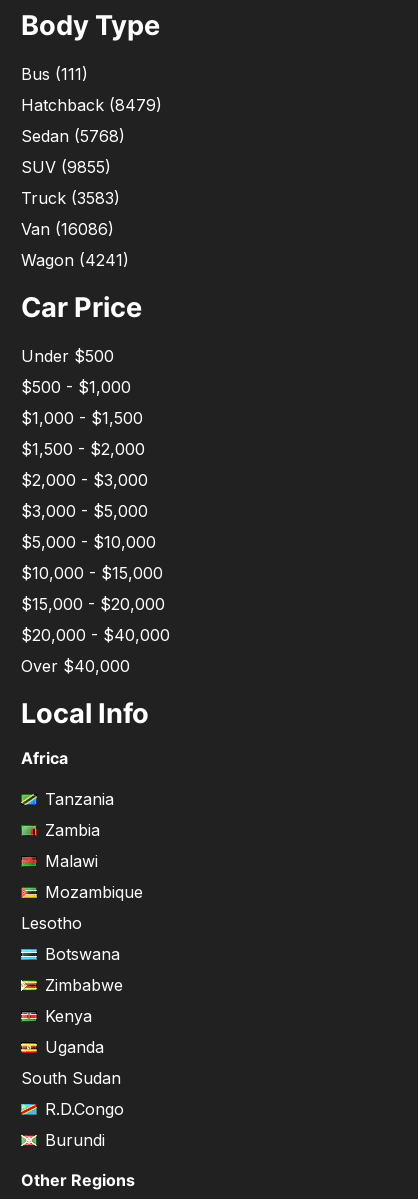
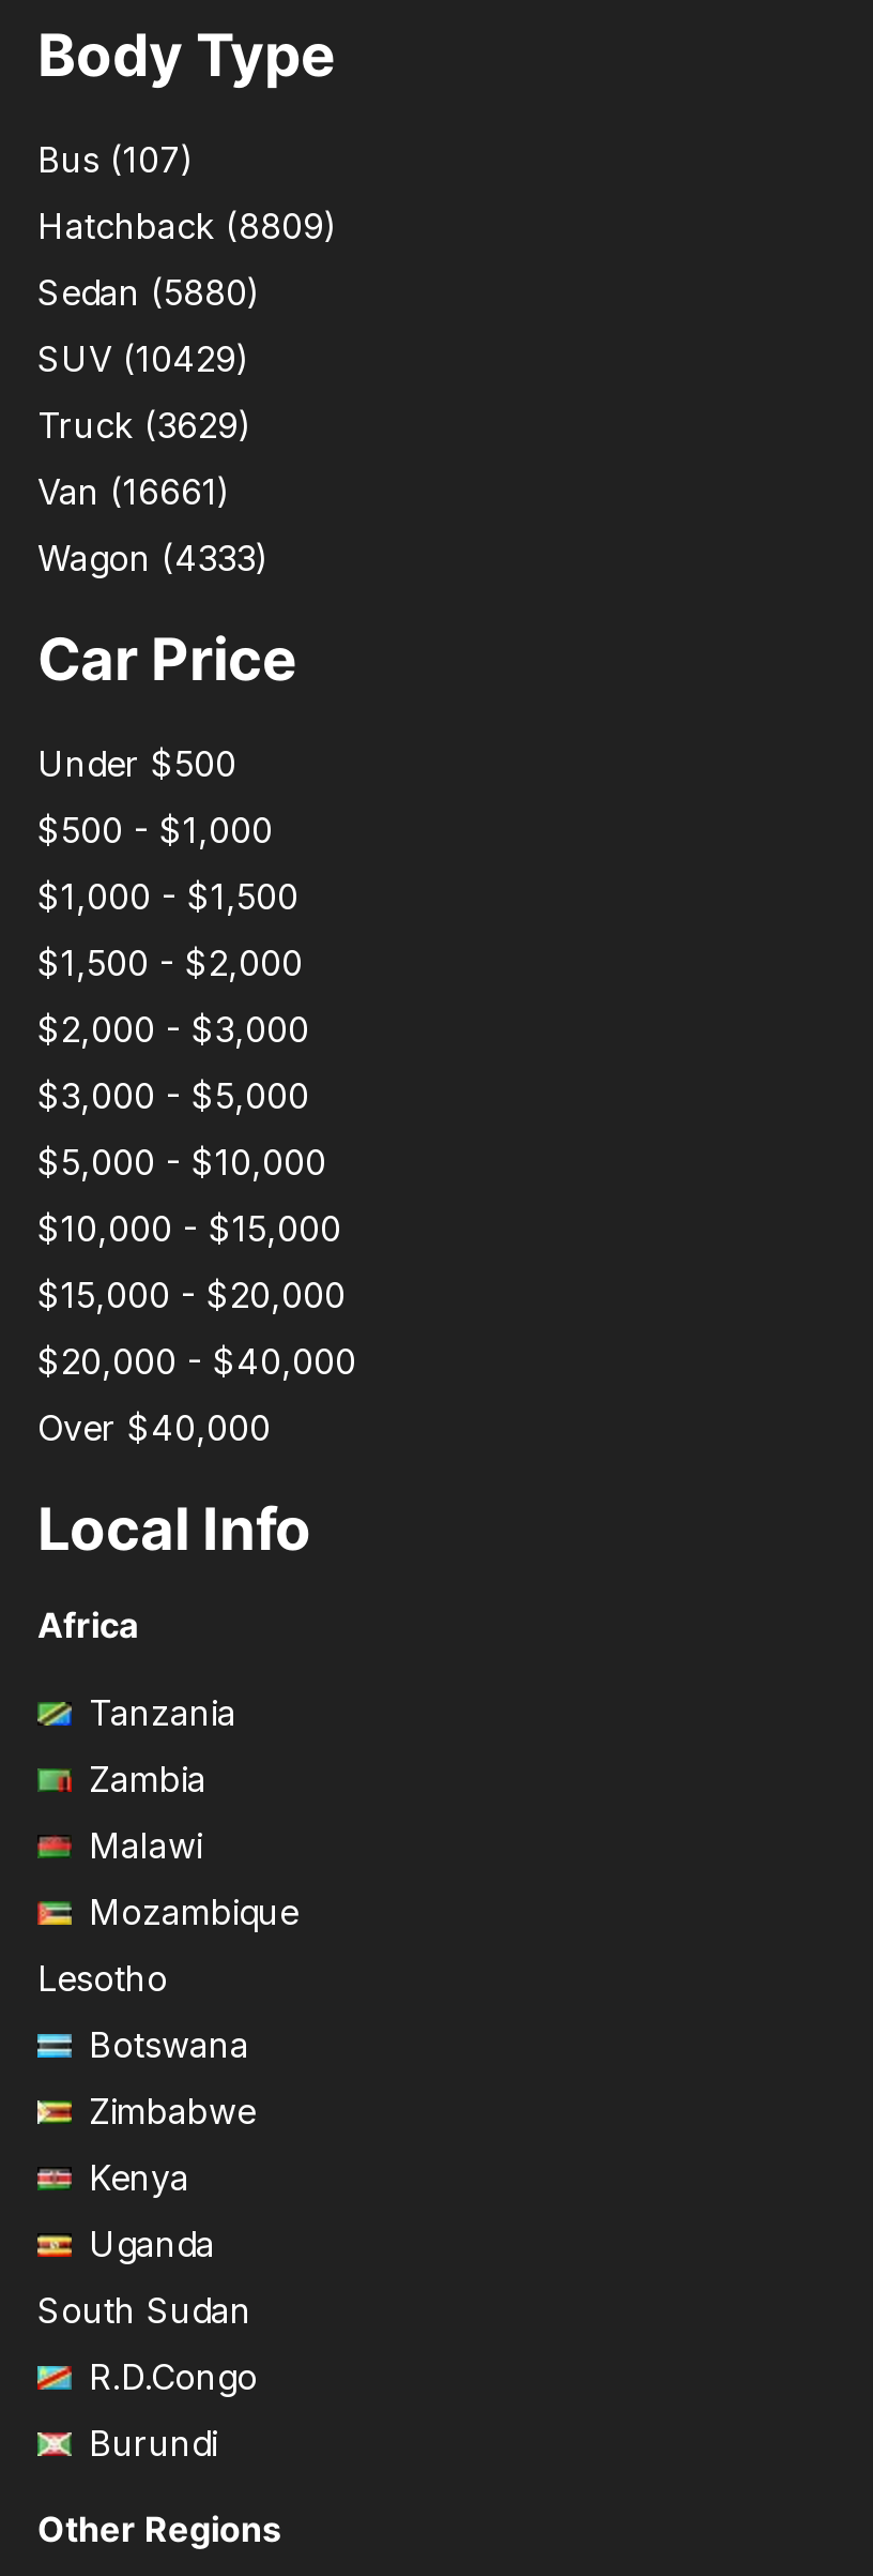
- Bus (111)
+ Bus (107)

- Hatchback (8479)
+ Hatchback (8809)

- Sedan (5768)
+ Sedan (5880)

- SUV (9855)
+ SUV (10429)

- Truck (3583)
+ Truck (3629)

- Van (16086)
+ Van (16661)

- Wagon (4241)
+ Wagon (4333)
